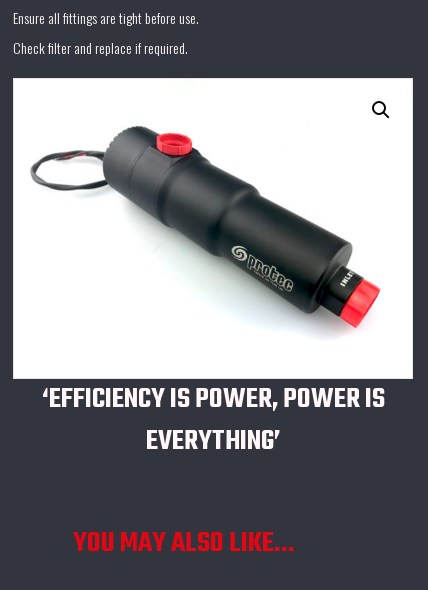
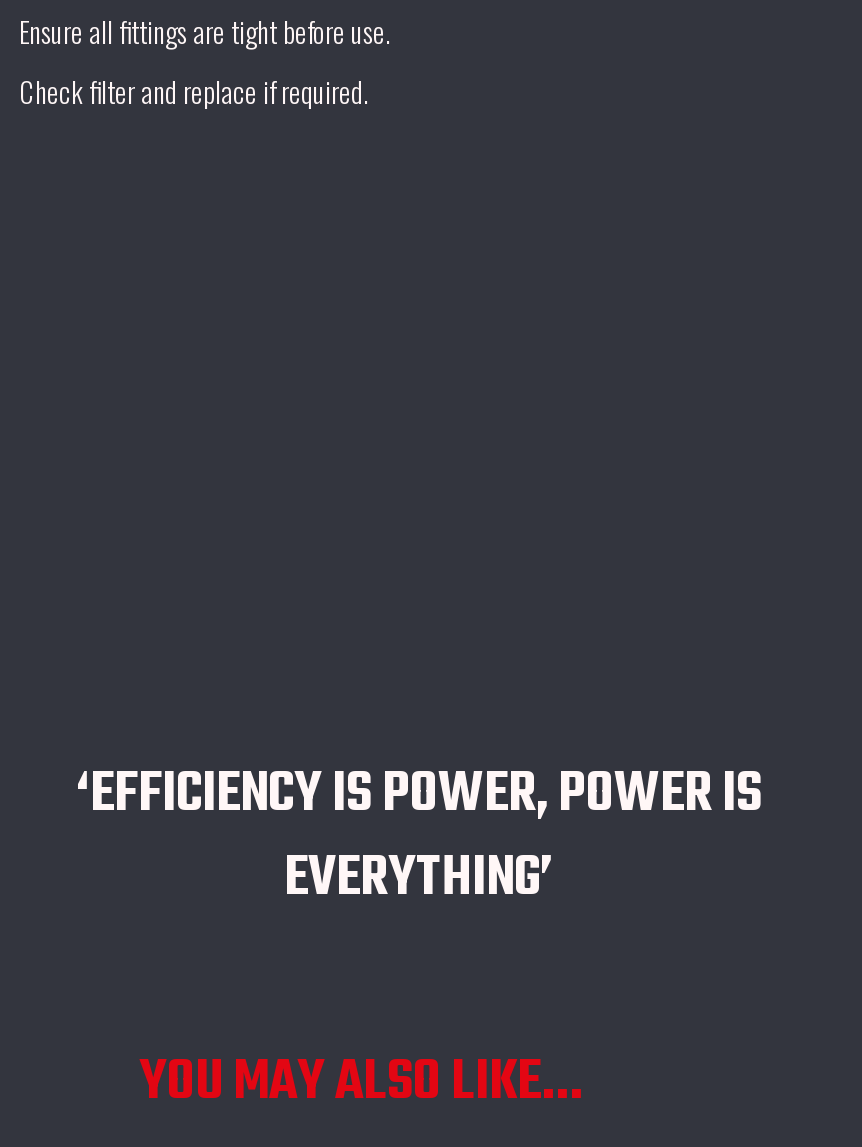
- [image]
